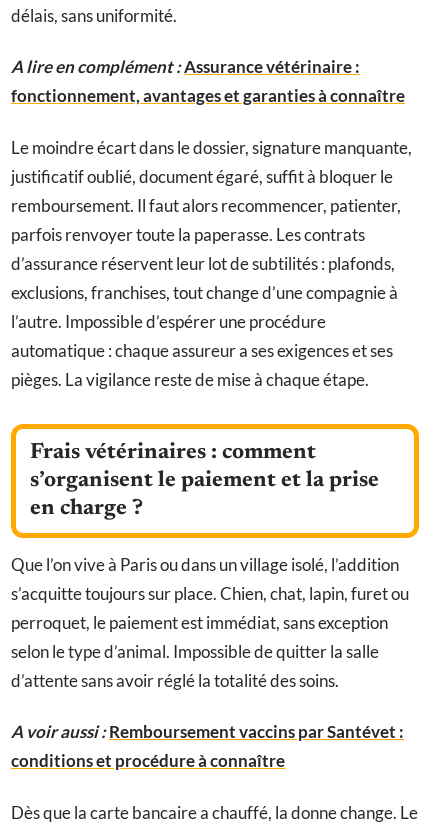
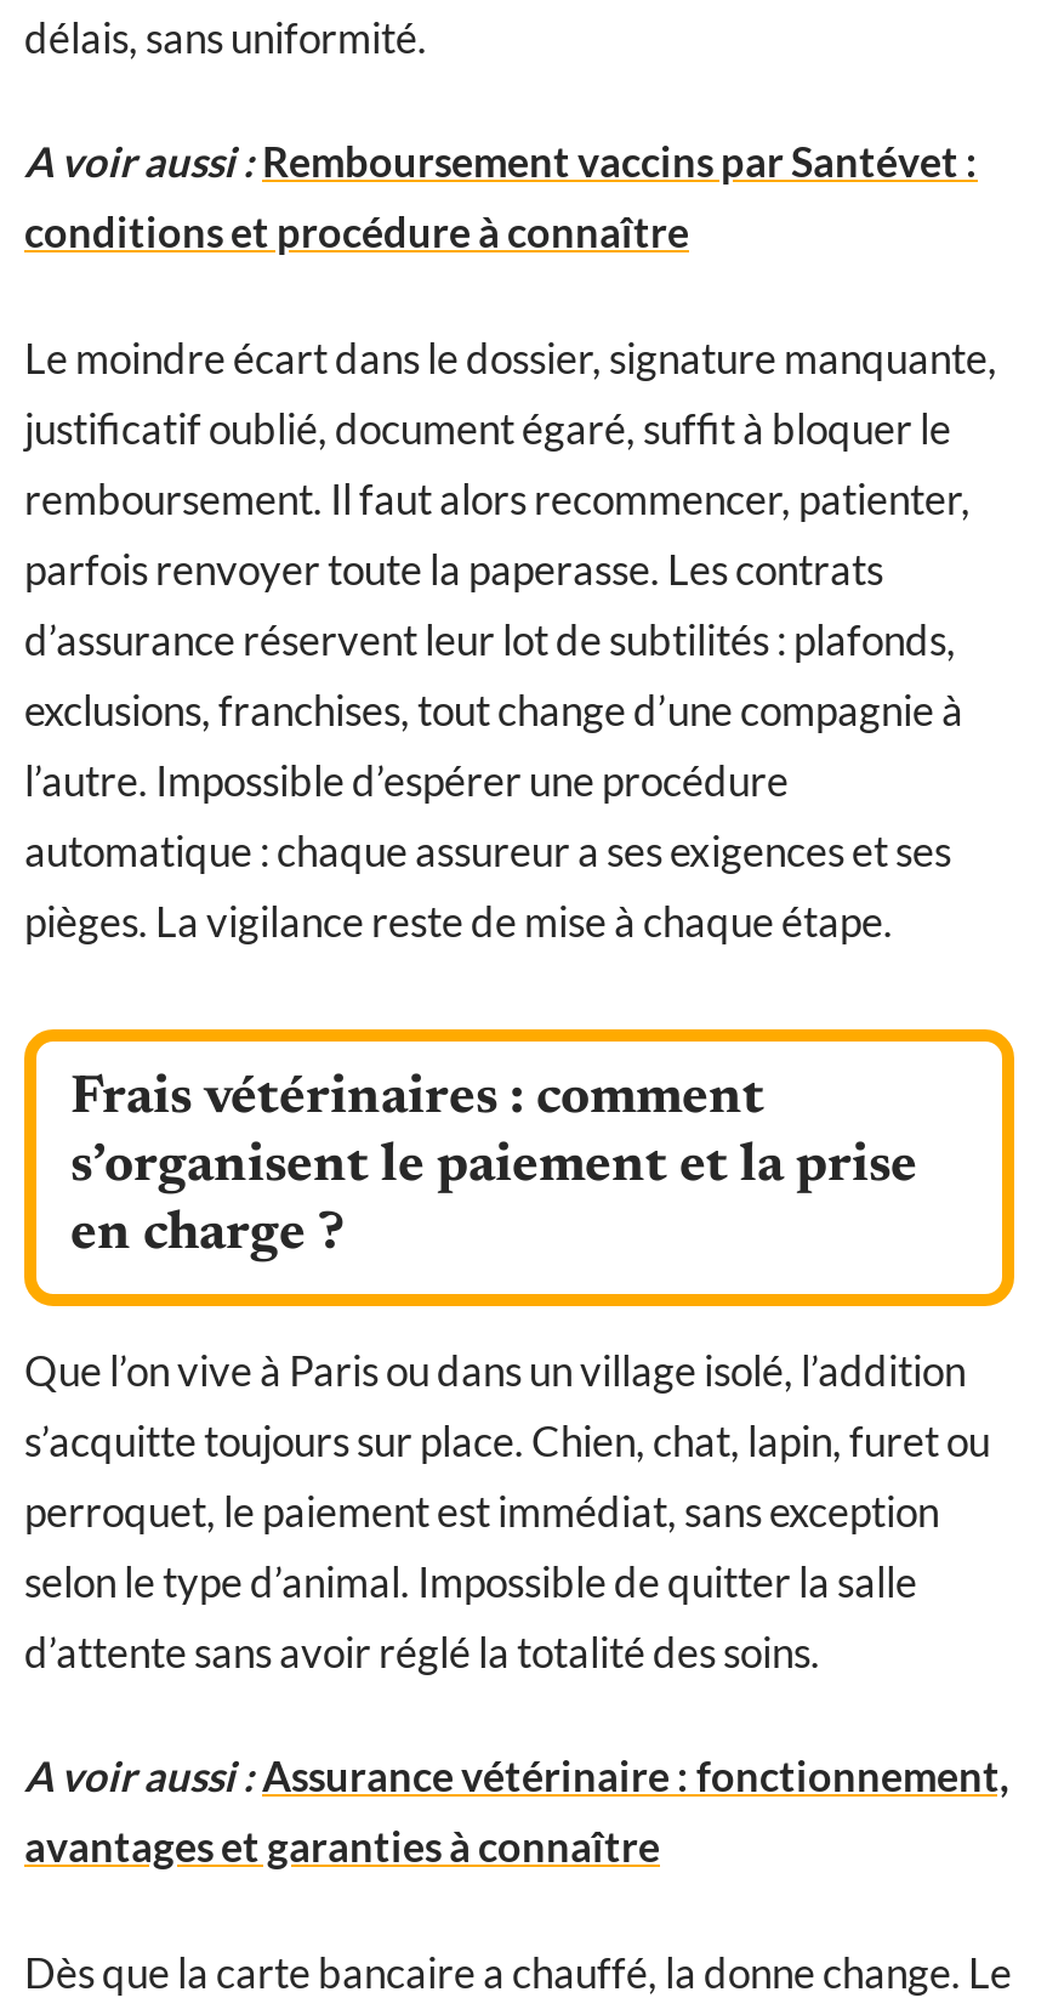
- A lire en complément : Assurance vétérinaire :
- fonctionnement, avantages et garanties à connaître

+ A voir aussi : Assurance vétérinaire : fonctionnement,
+ avantages et garanties à connaître

moved up: A voir aussi : Remboursement vaccins par Santévet : | conditions et procédure à connaître
